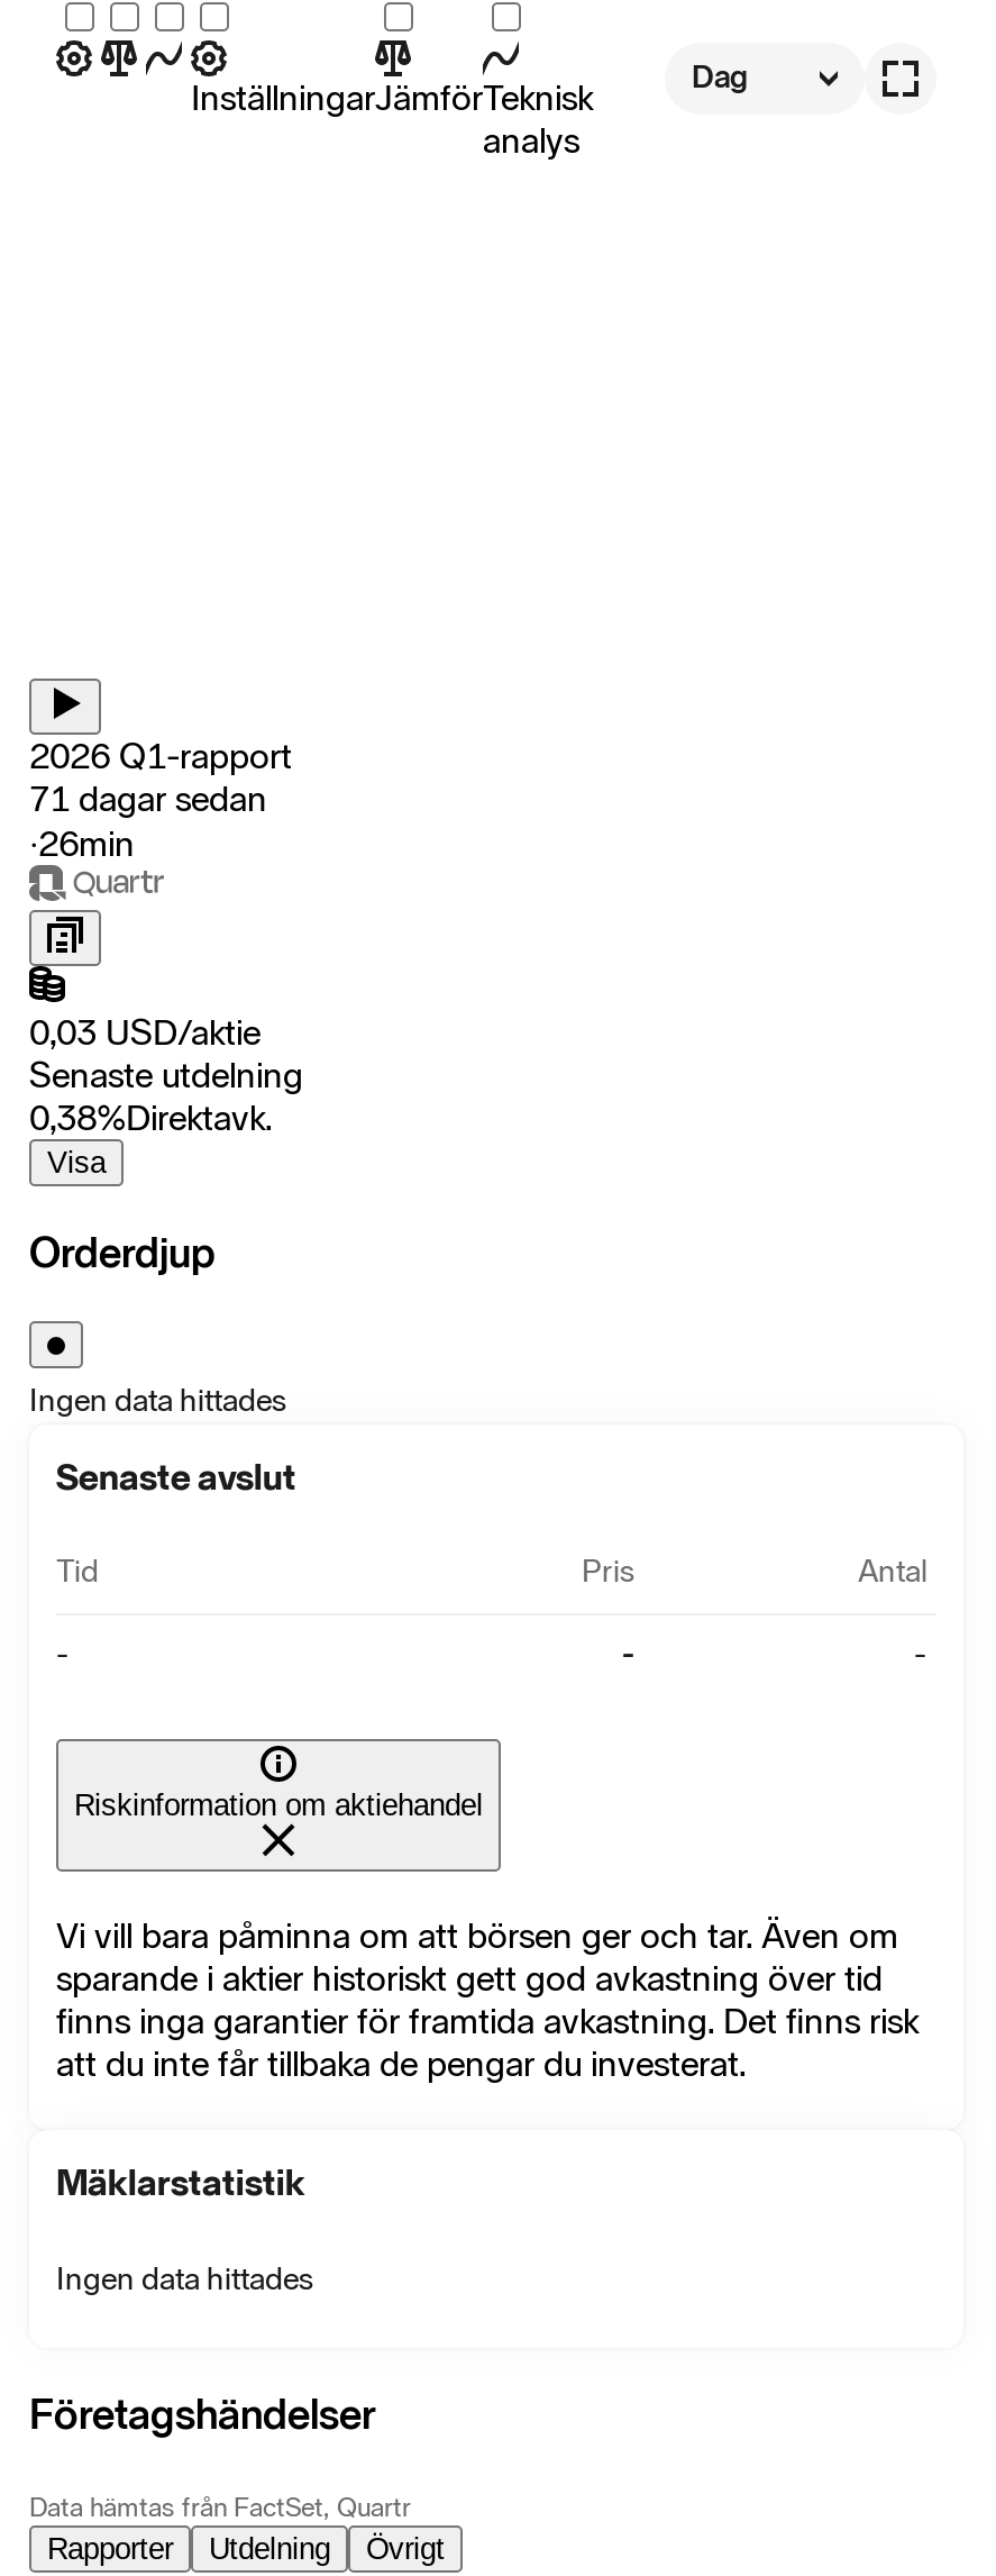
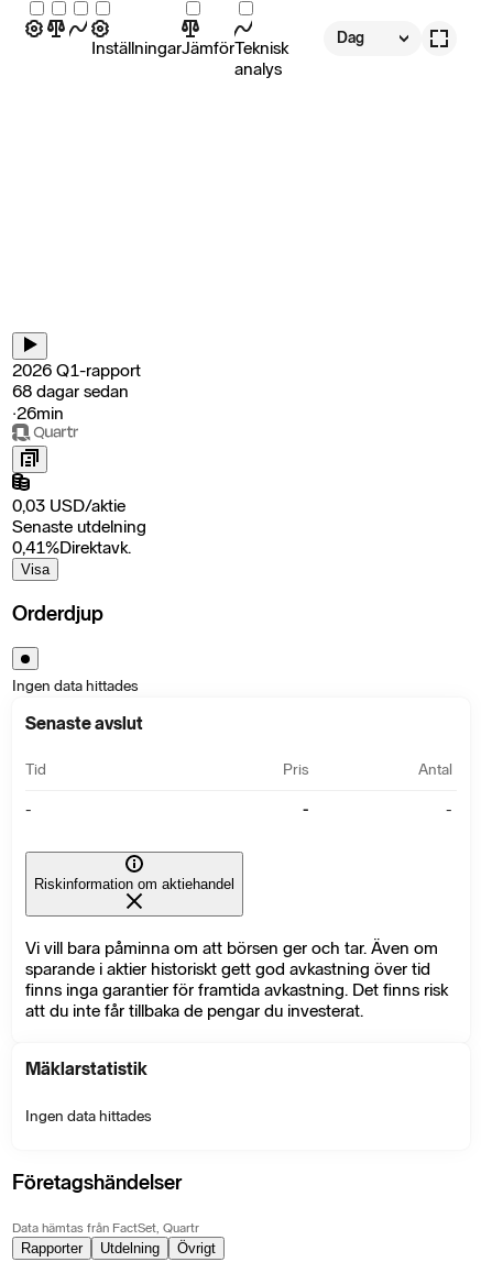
- 71 dagar sedan
+ 68 dagar sedan

- 0,38%Direktavk.
+ 0,41%Direktavk.
